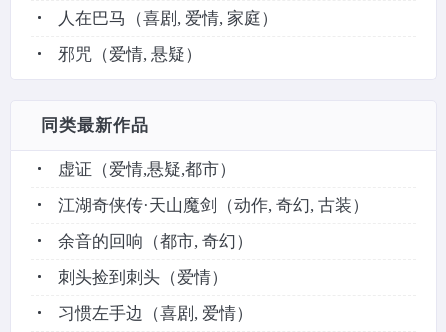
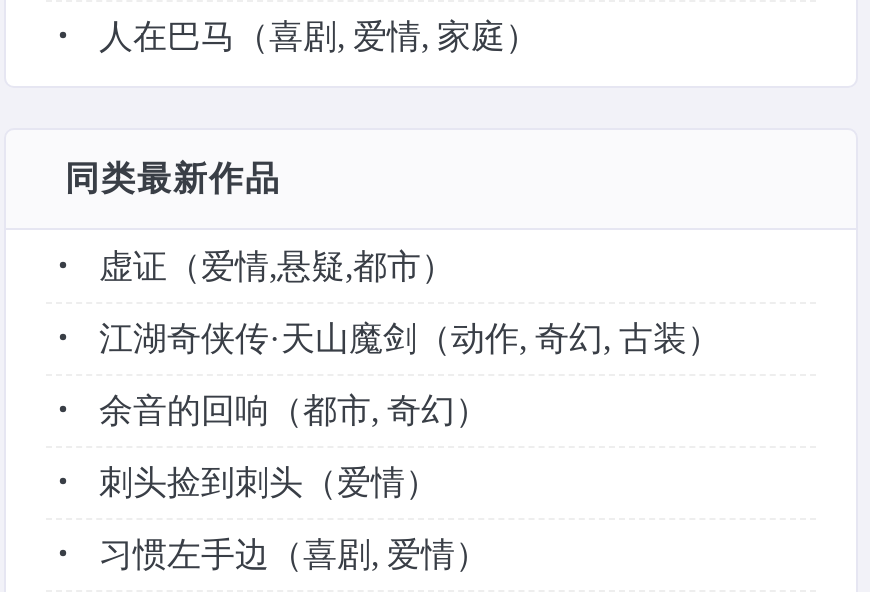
- 邪咒（爱情, 悬疑）
